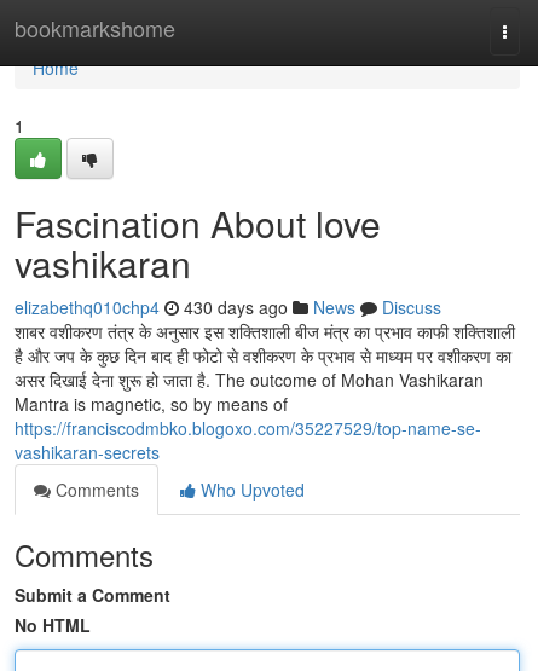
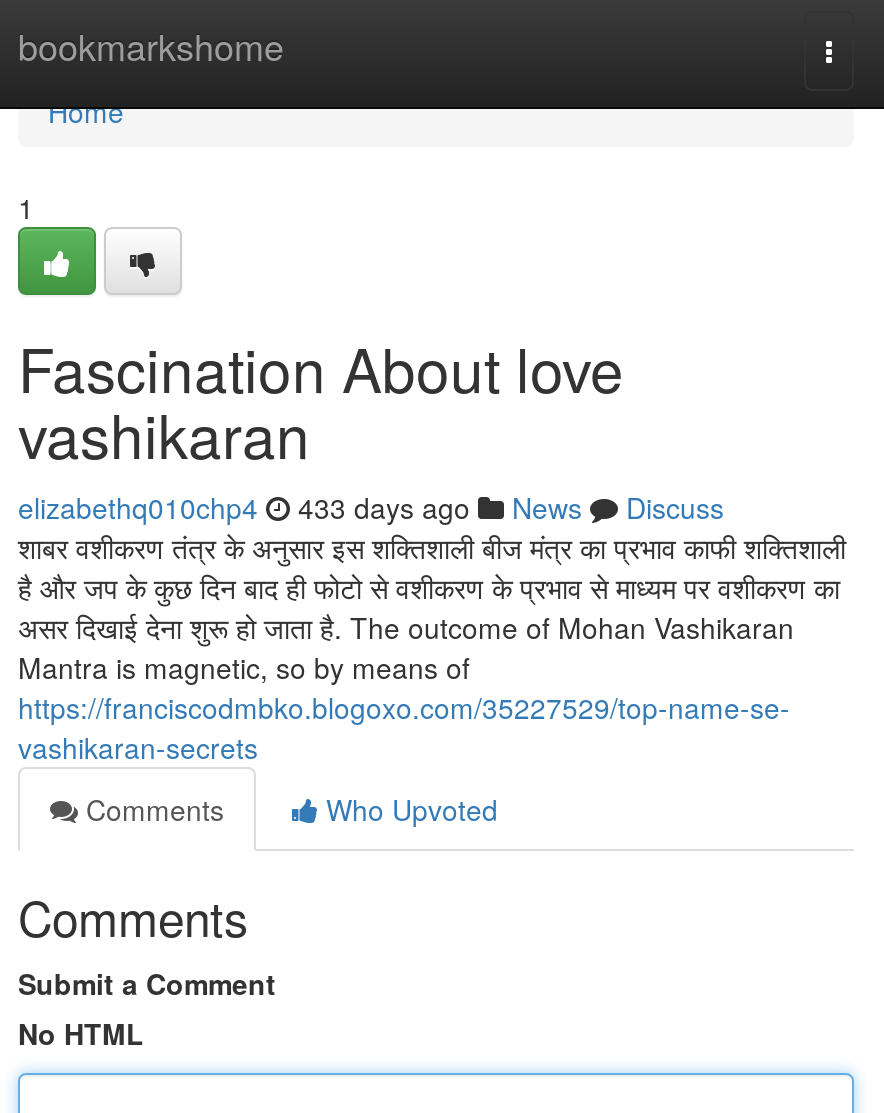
- elizabethq010chp4 430 days ago News Discuss
+ elizabethq010chp4 433 days ago News Discuss
